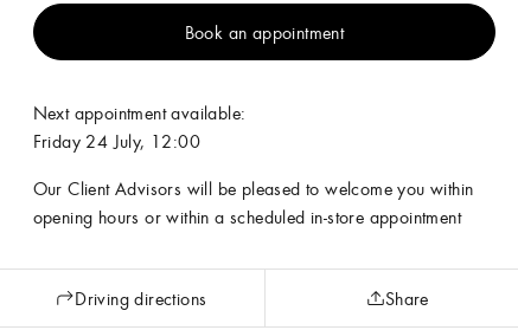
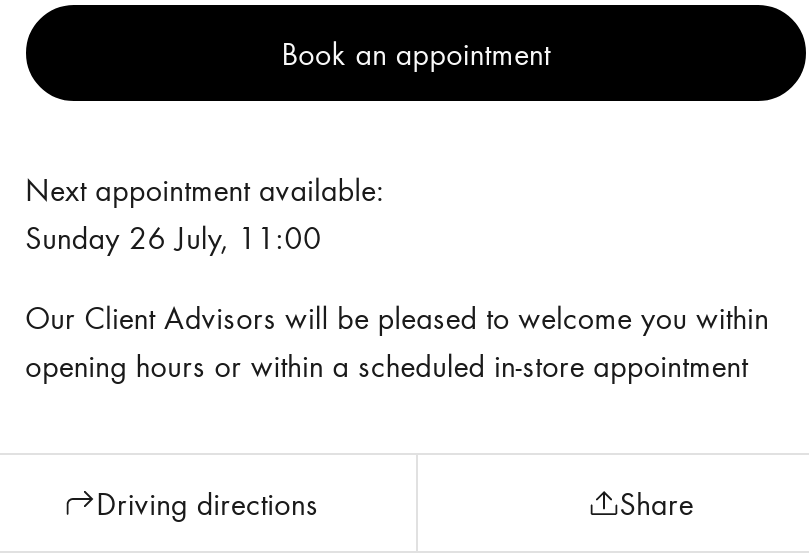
- Friday 24 July, 12:00
+ Sunday 26 July, 11:00
